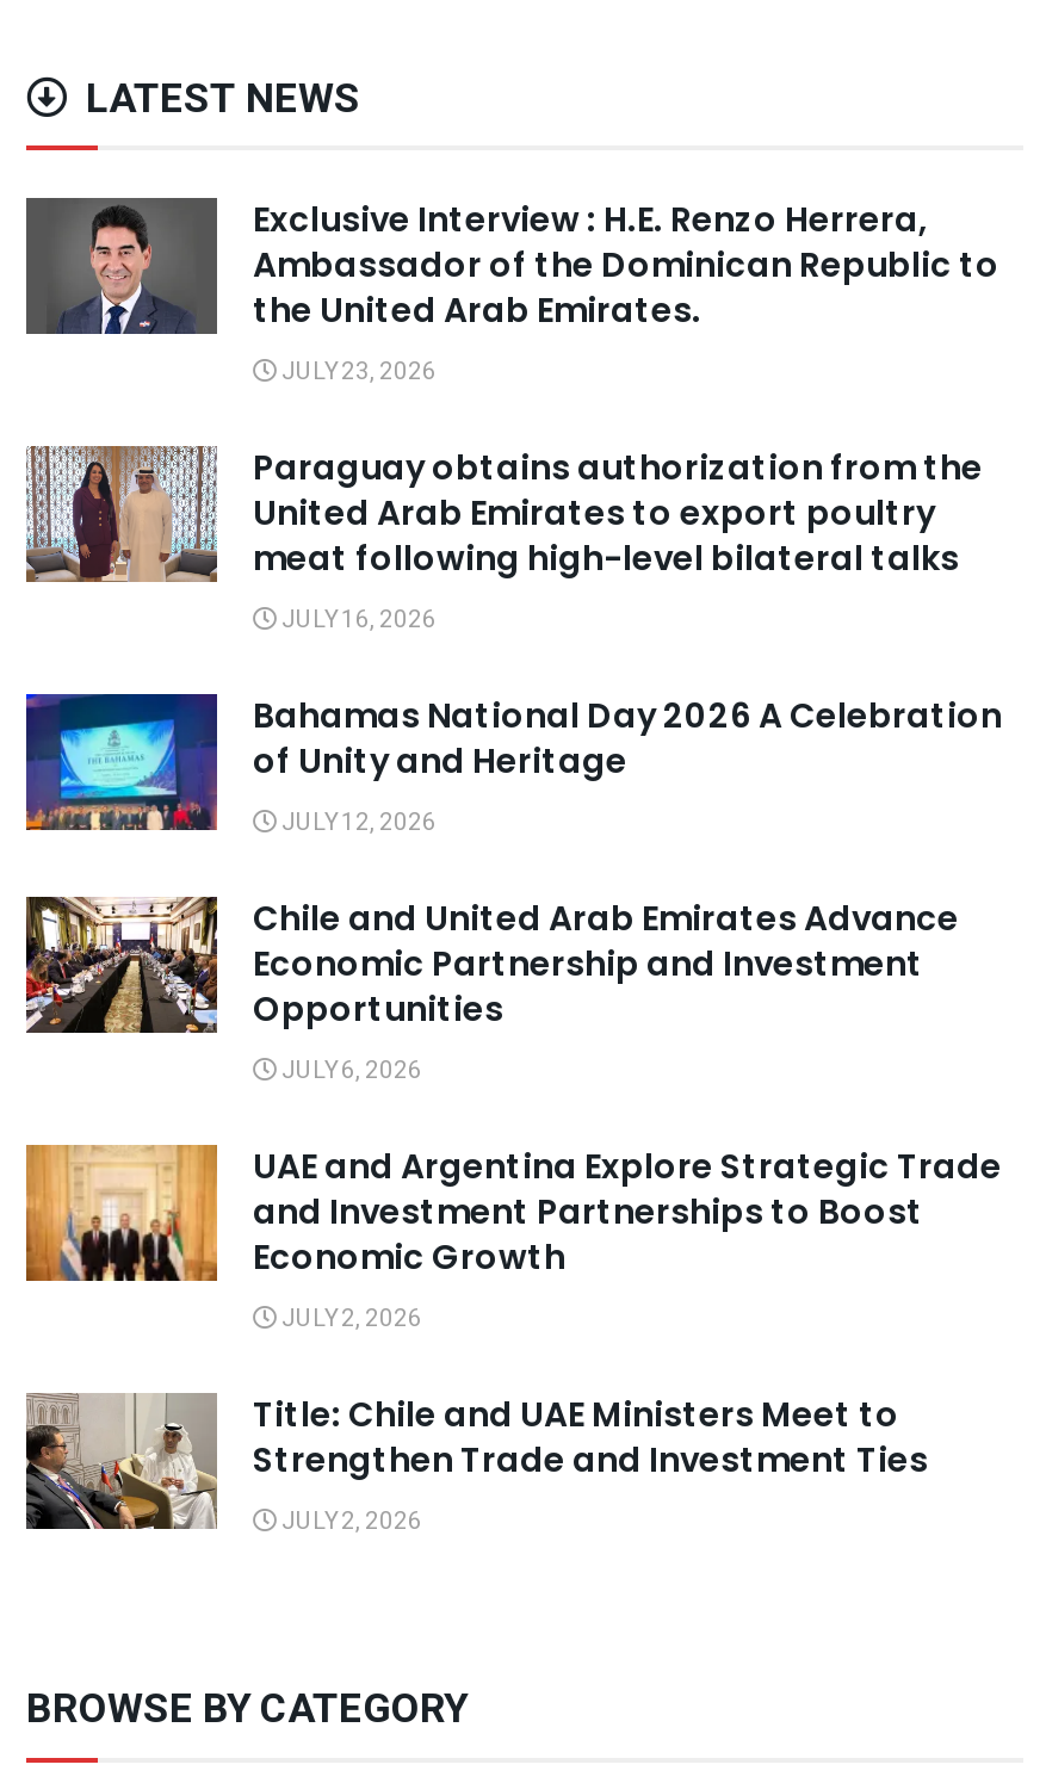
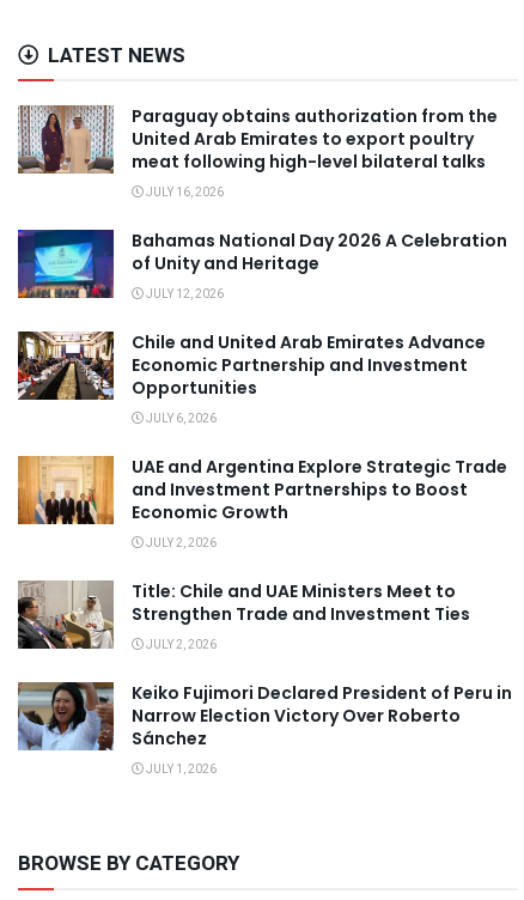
- [image]
- Exclusive Interview : H.E. Renzo Herrera,
- Ambassador of the Dominican Republic to
- the United Arab Emirates.
- JULY 23, 2026

moved up: [image] | Paraguay obtains authorization from the | United Arab Emirates to export poultry | ... | Strengthen Trade and Investment Ties | JULY 2, 2026

+ [image]
+ Keiko Fujimori Declared President of Peru in
+ Narrow Election Victory Over Roberto
+ Sánchez
+ JULY 1, 2026
